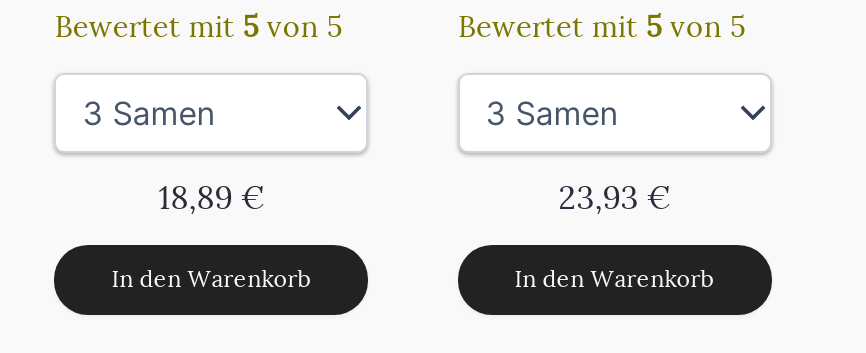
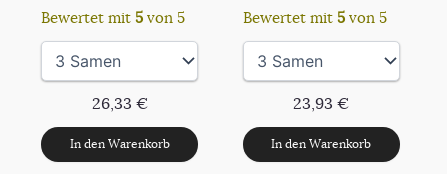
- 18,89 €
+ 26,33 €
